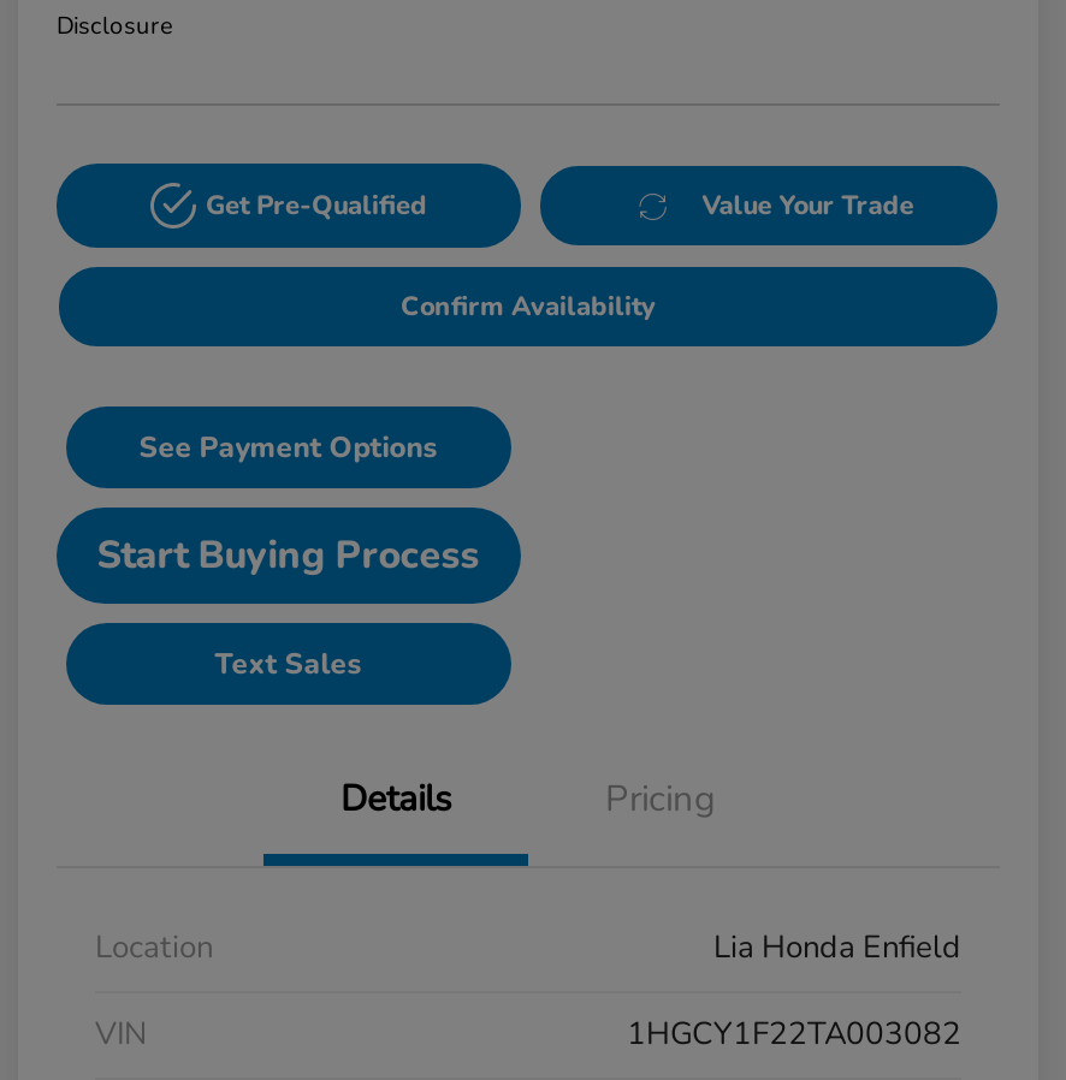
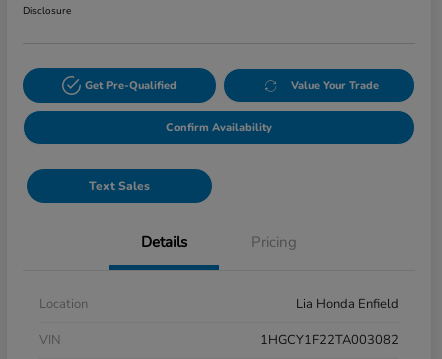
- See Payment Options
- Start Buying Process
